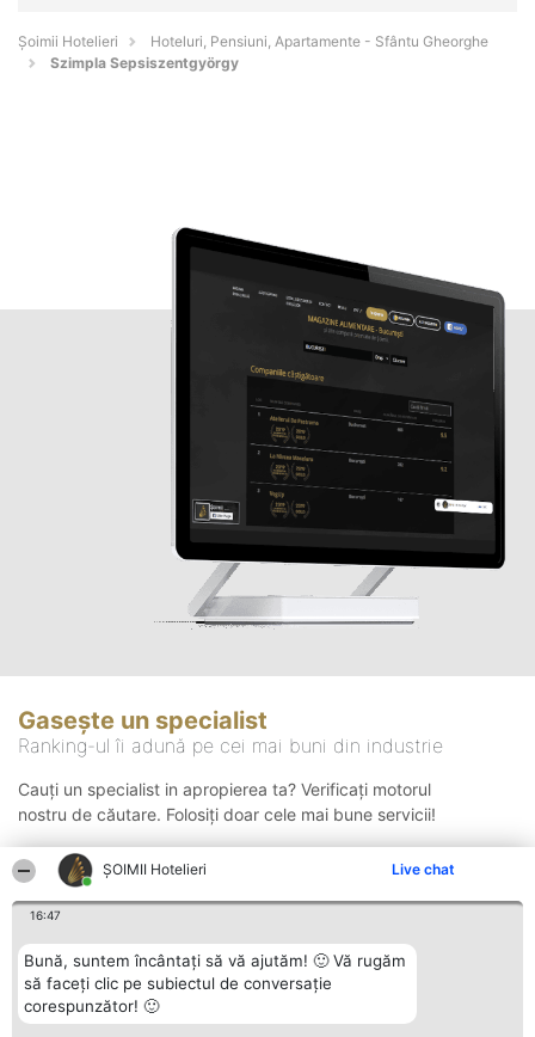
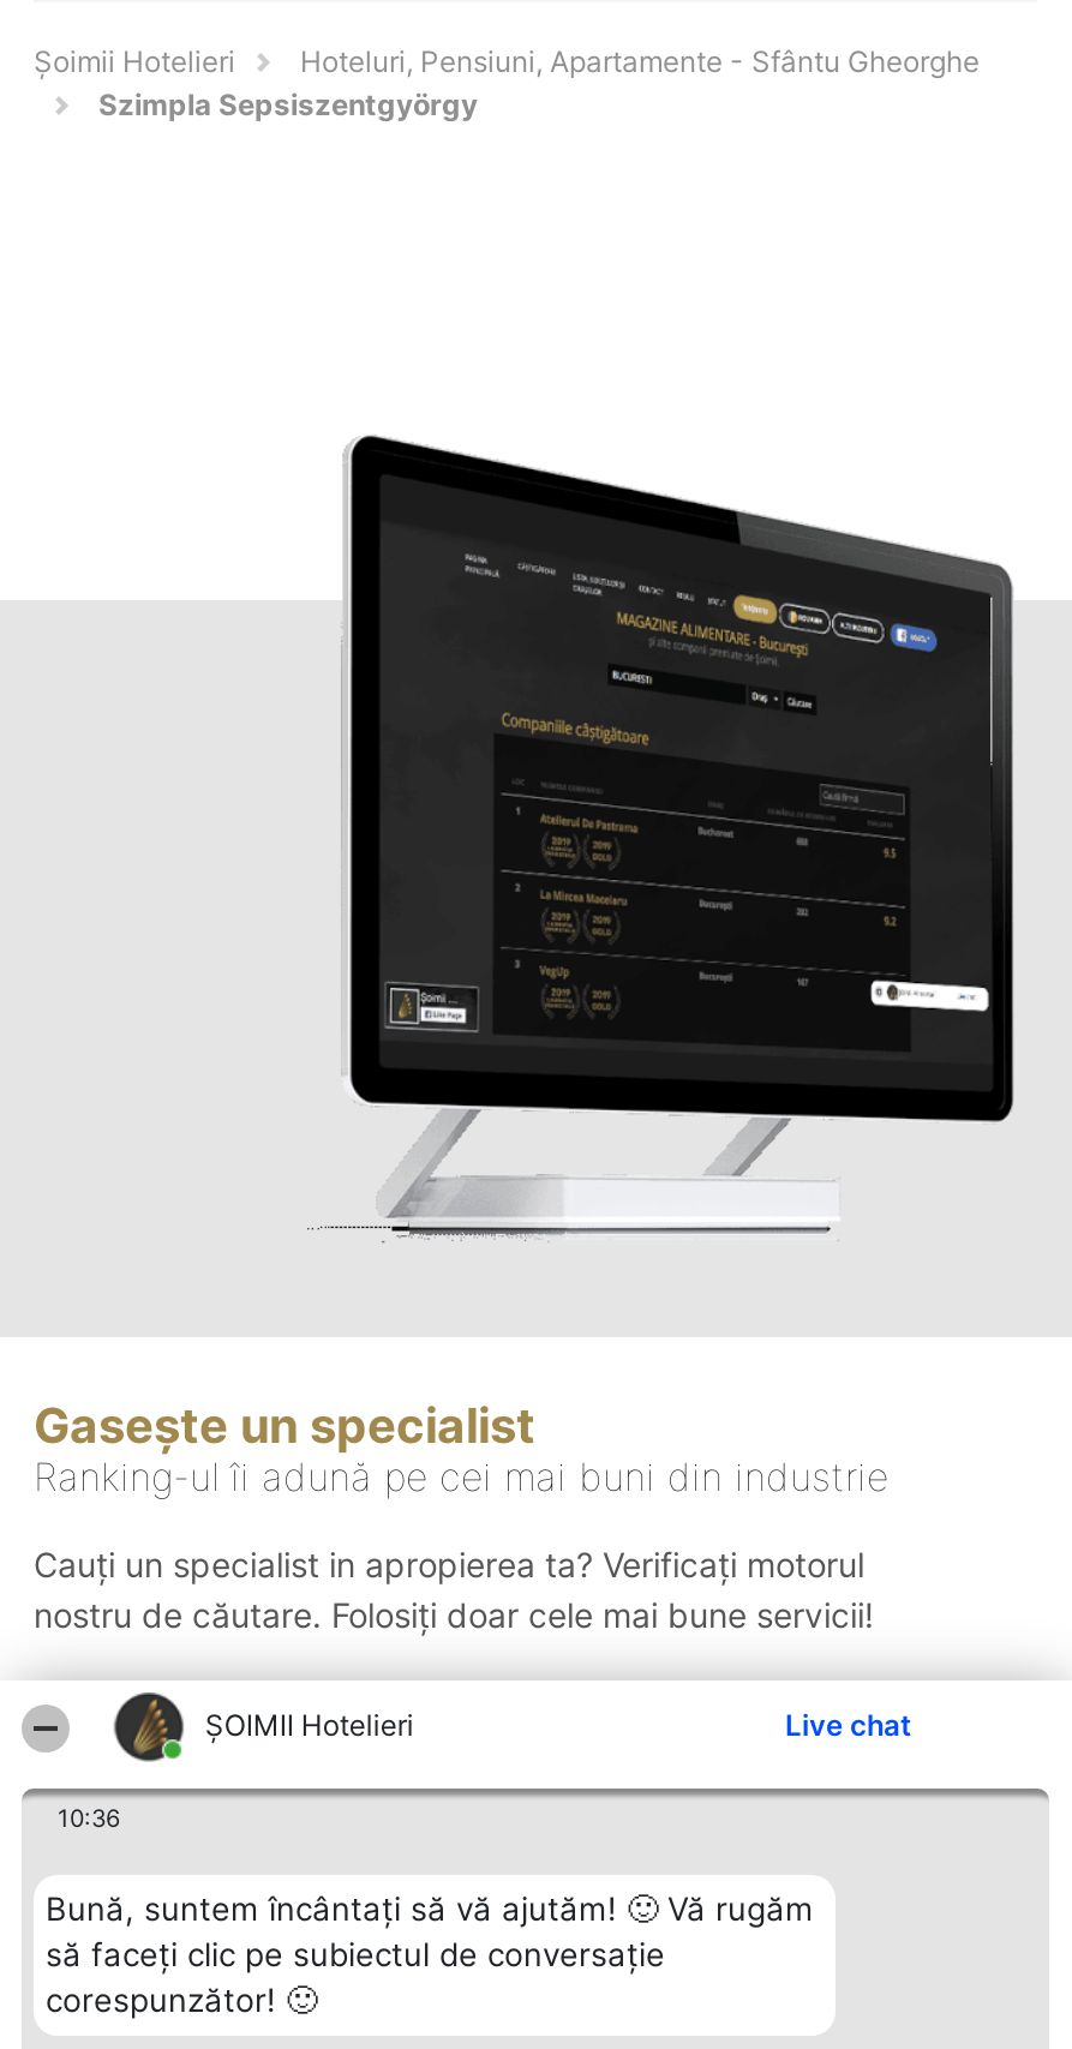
- 16:47
+ 10:36
